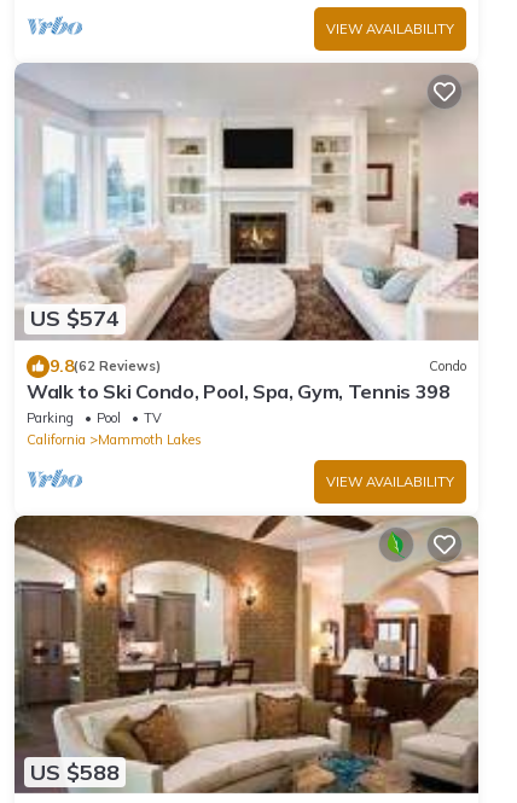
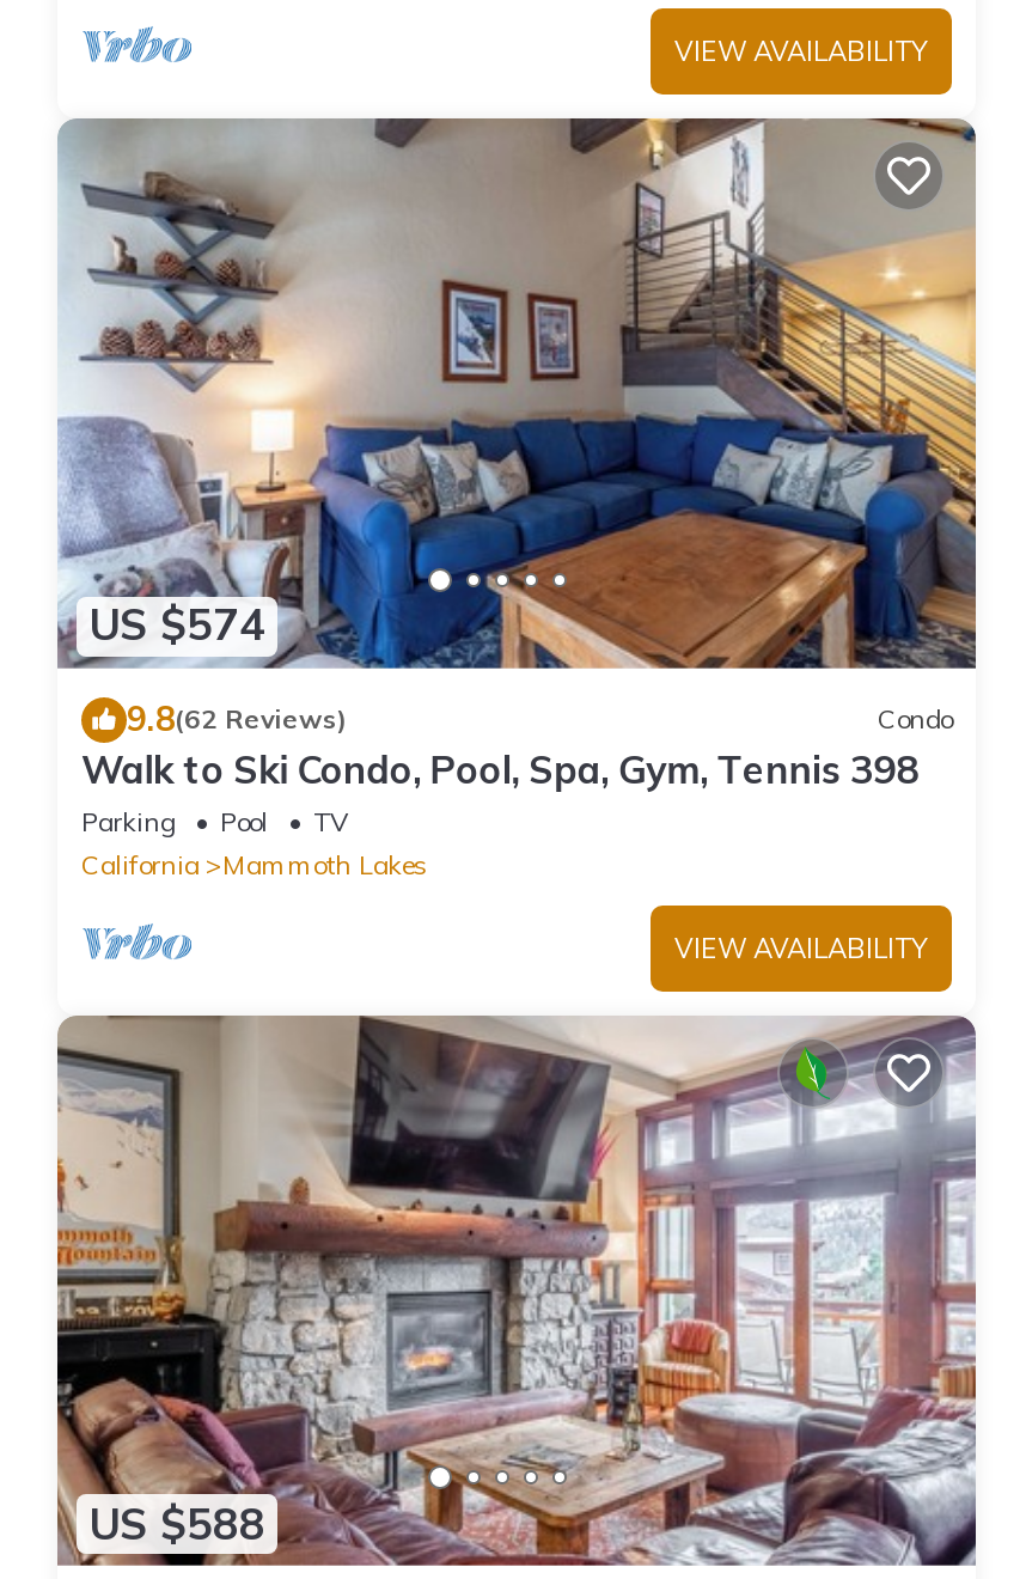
- [image]
+ [image]

- [image]
+ [image]
